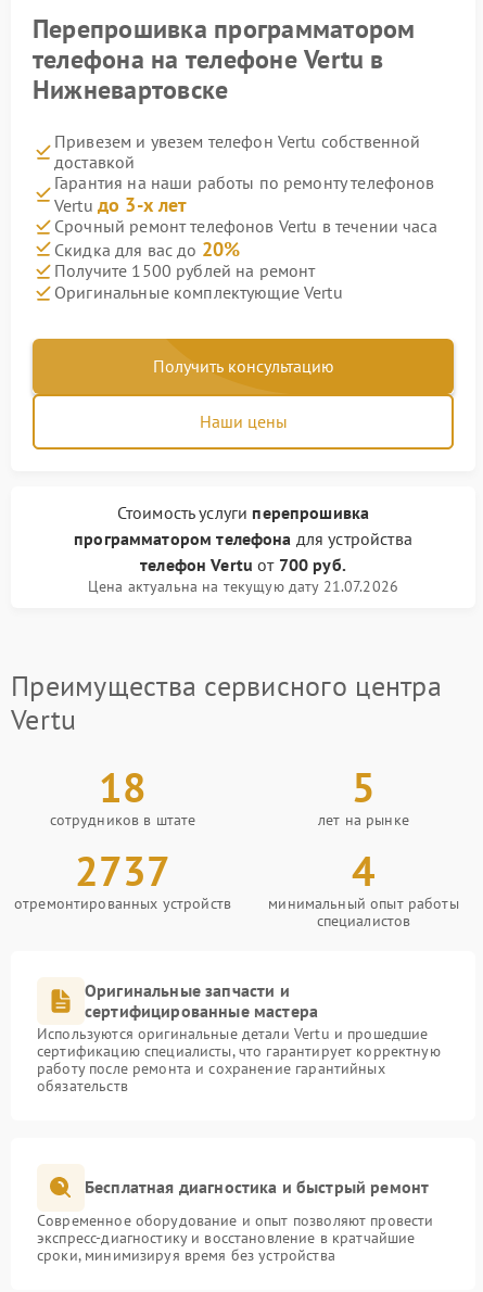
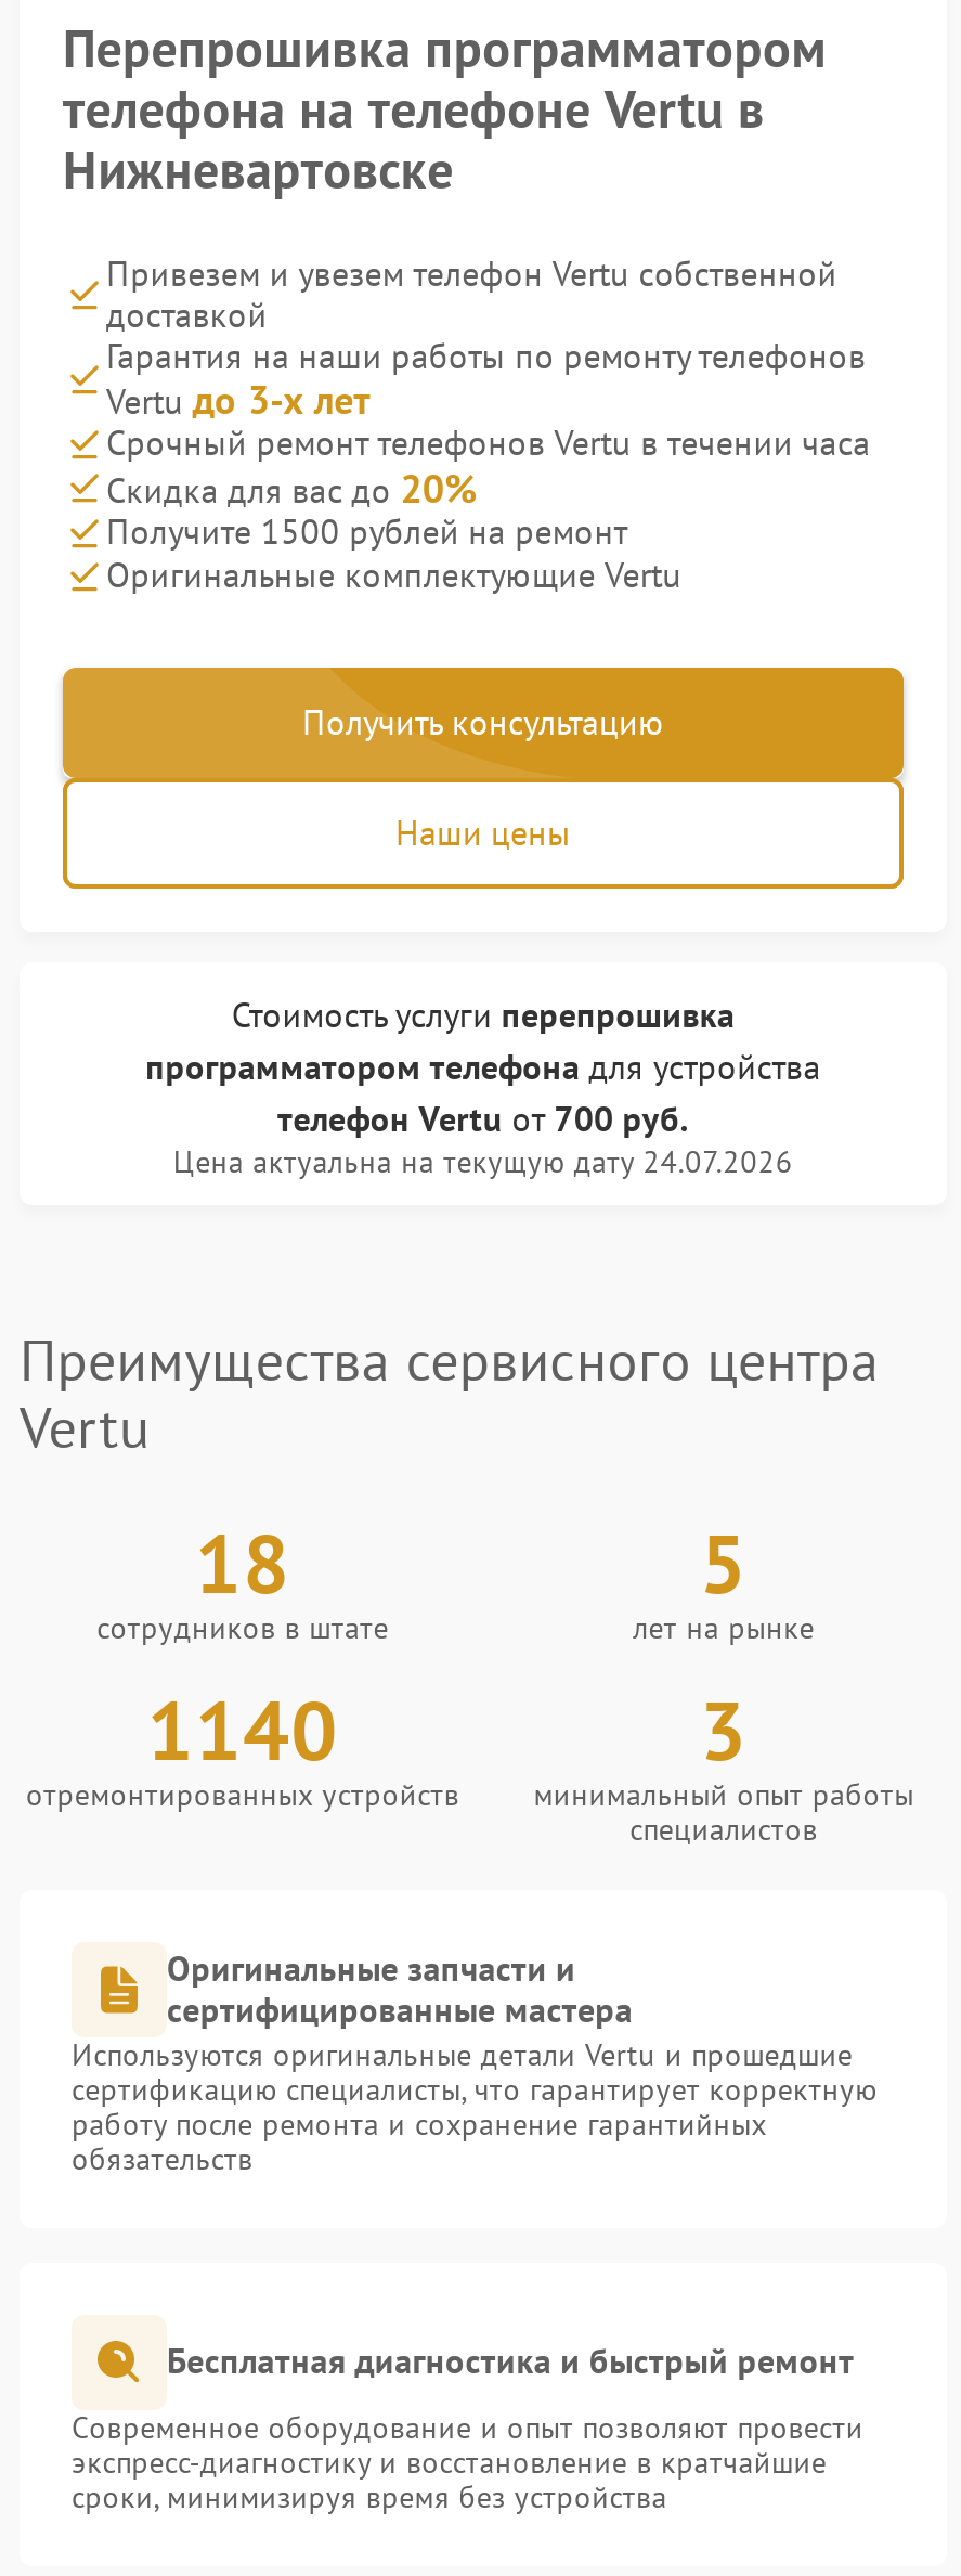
- Цена актуальна на текущую дату 21.07.2026
+ Цена актуальна на текущую дату 24.07.2026

- 2737
+ 1140

- 4
+ 3
